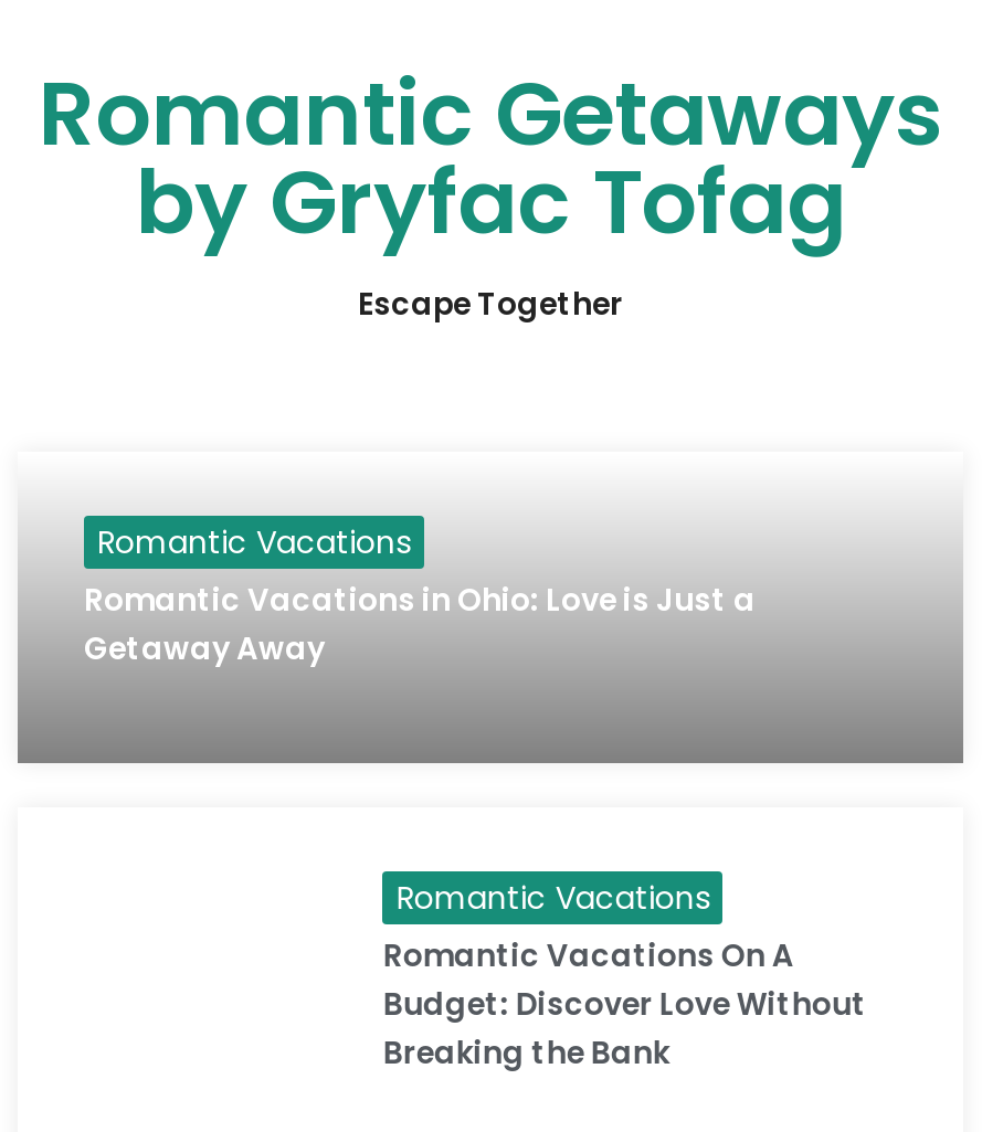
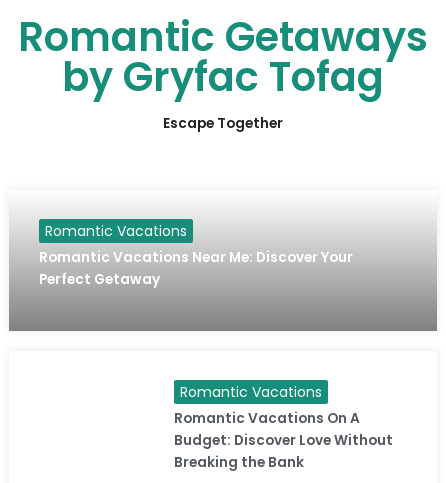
- Romantic Vacations in Ohio: Love is Just a
- Getaway Away
+ Romantic Vacations Near Me: Discover Your
+ Perfect Getaway
